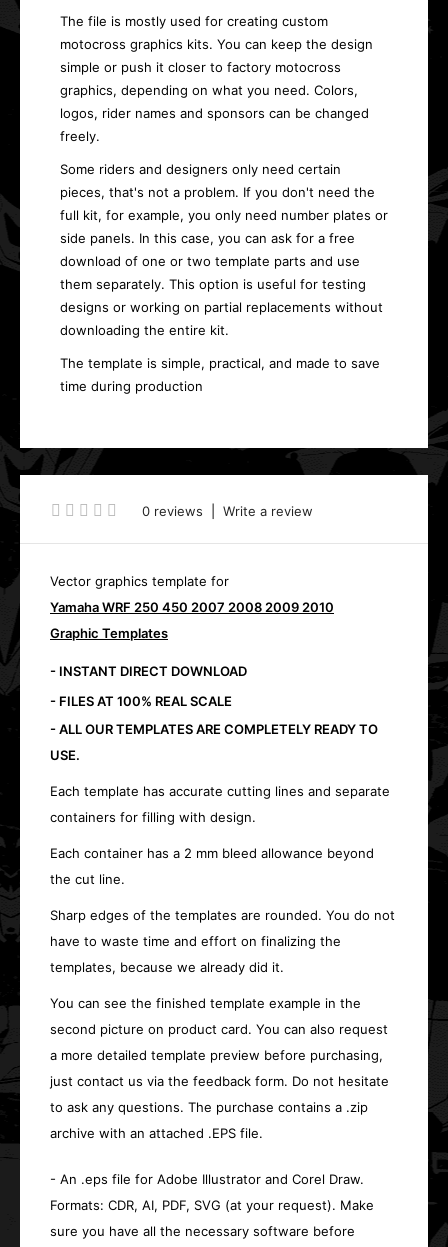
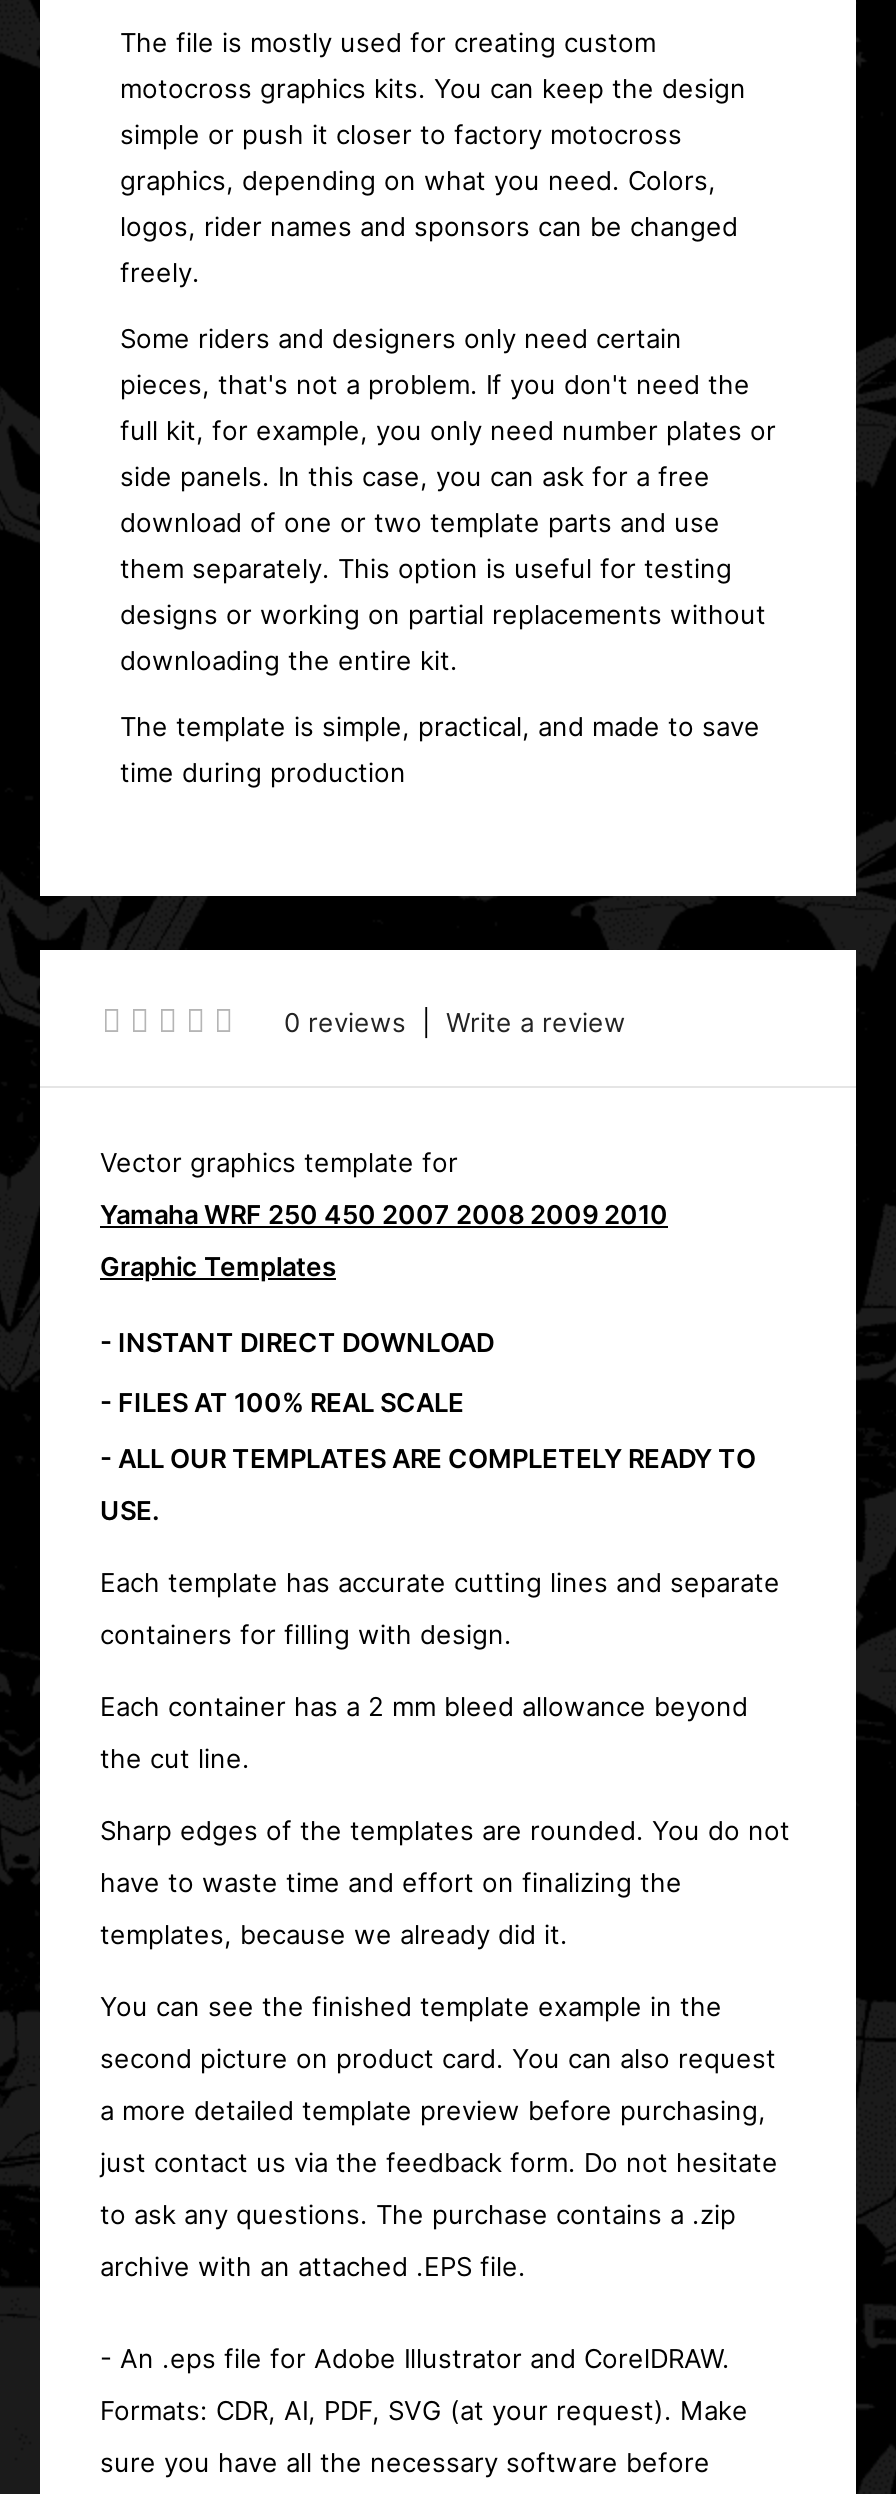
- - An .eps file for Adobe Illustrator and Corel Draw.
+ - An .eps file for Adobe Illustrator and CorelDRAW.
